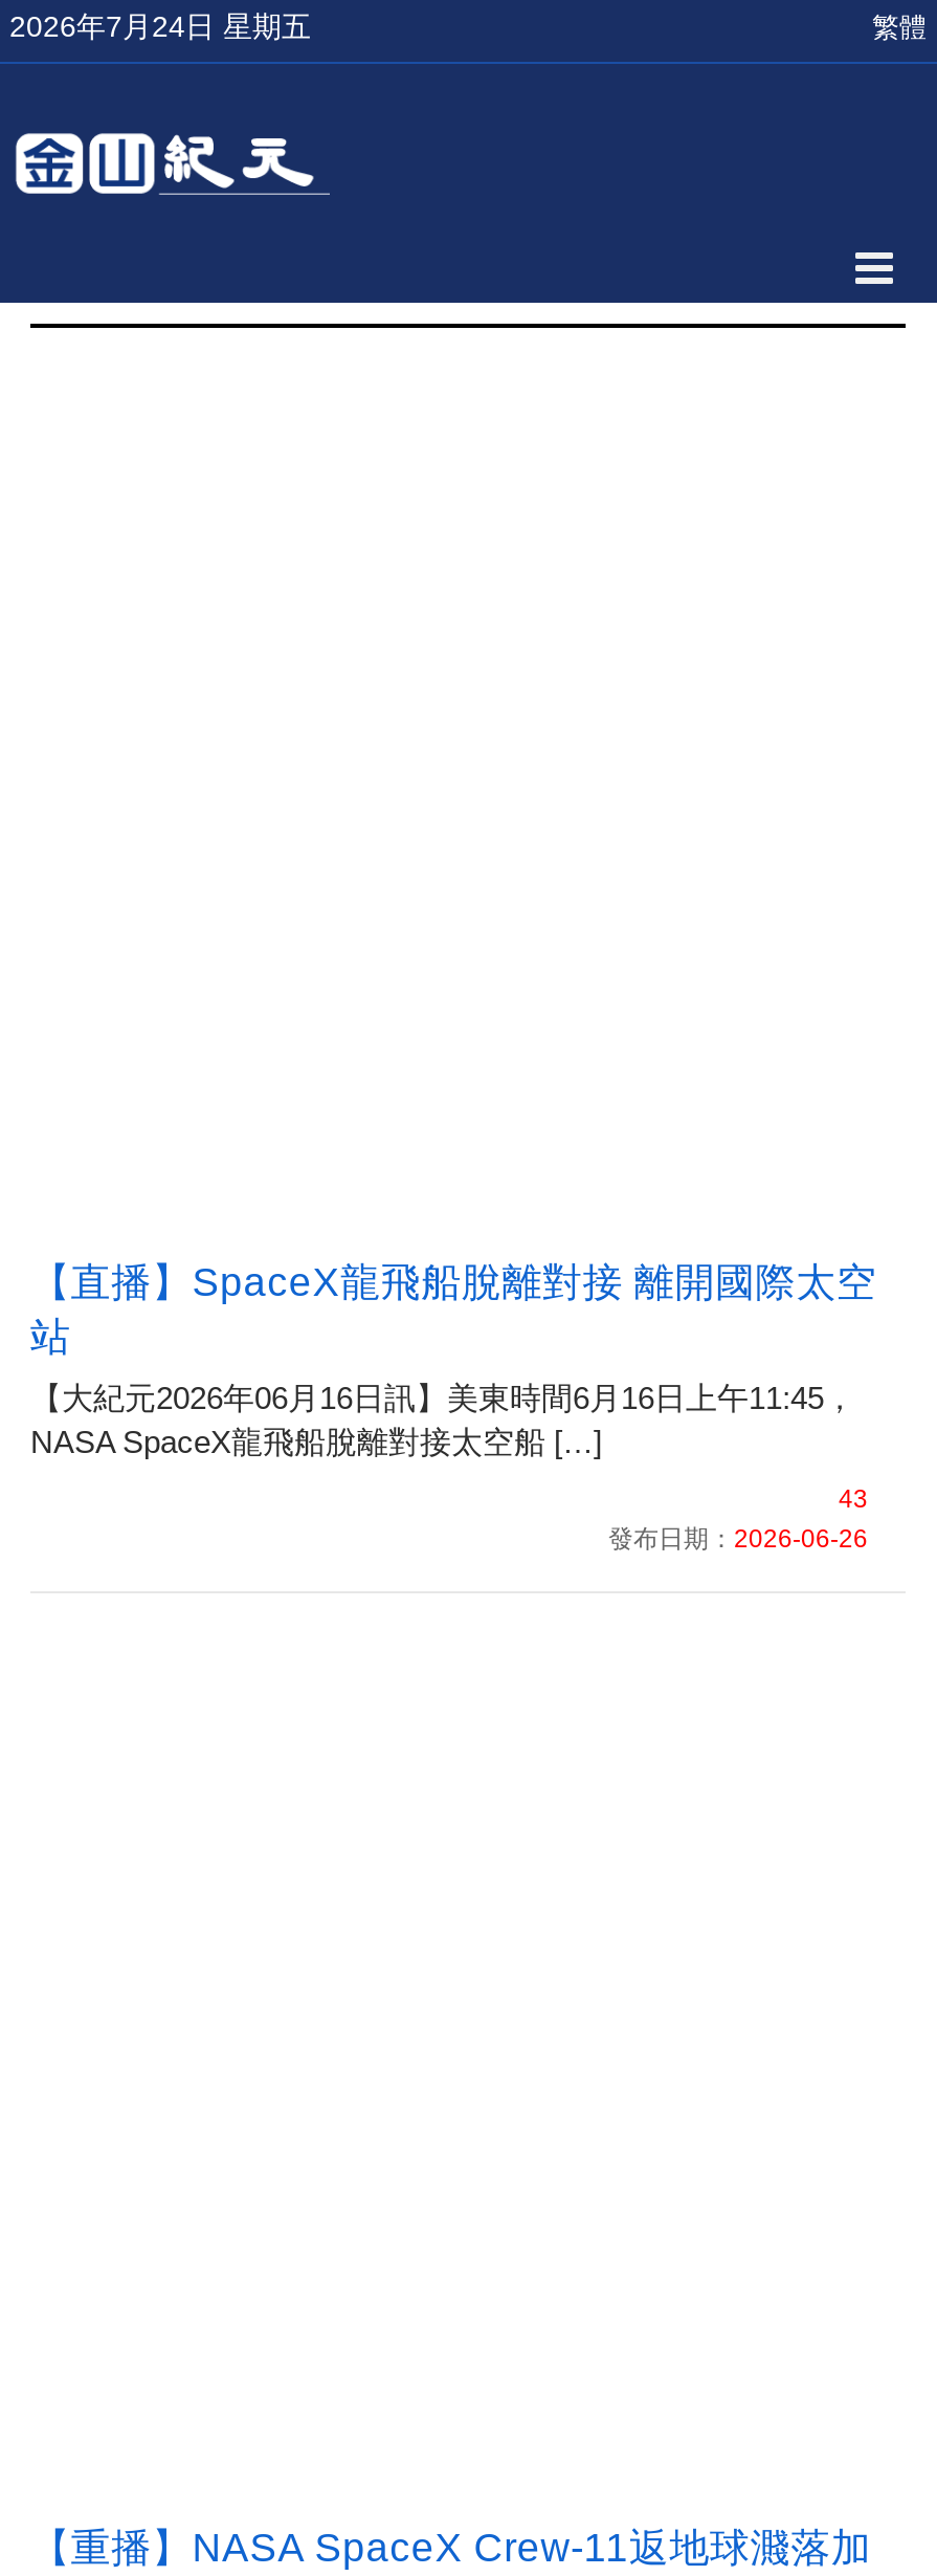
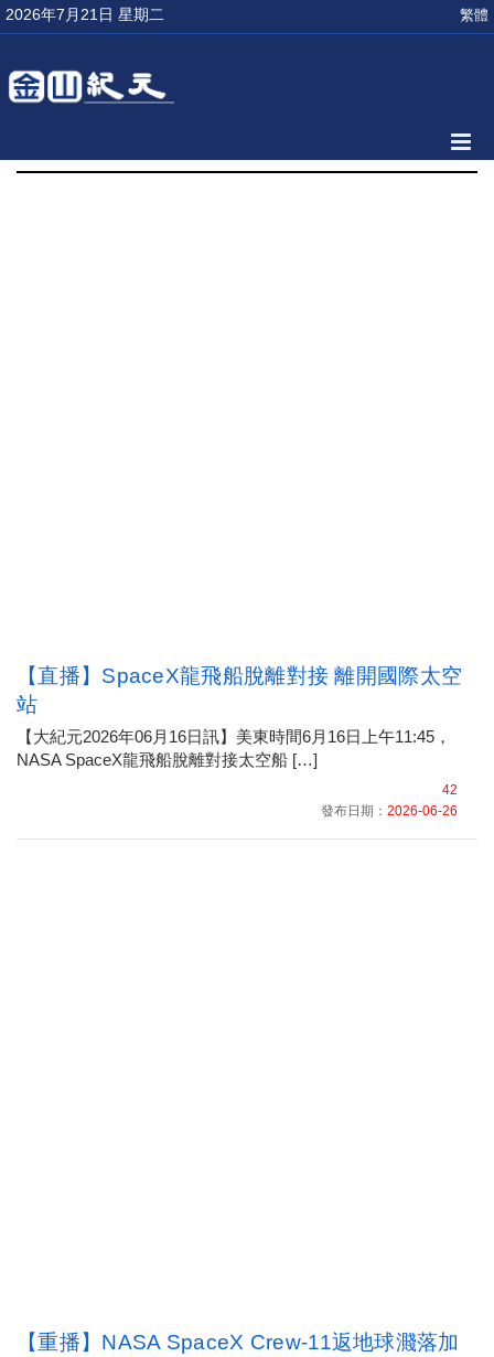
- 2026年7月24日 星期五
+ 2026年7月21日 星期二

- 43
+ 42
